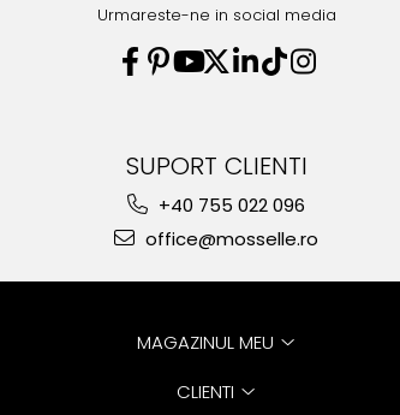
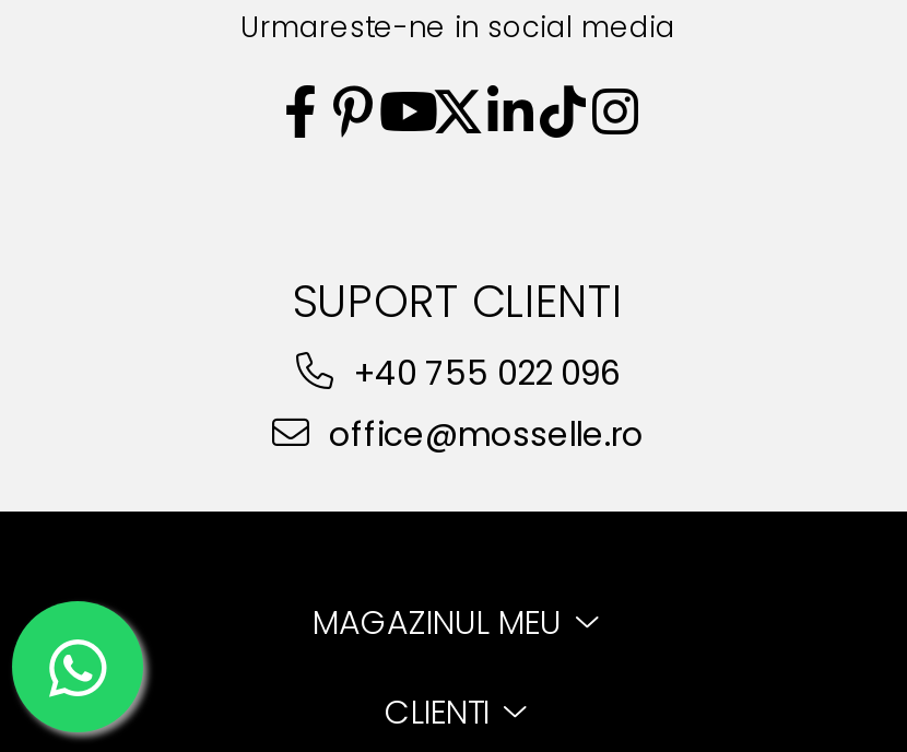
+ [image]
